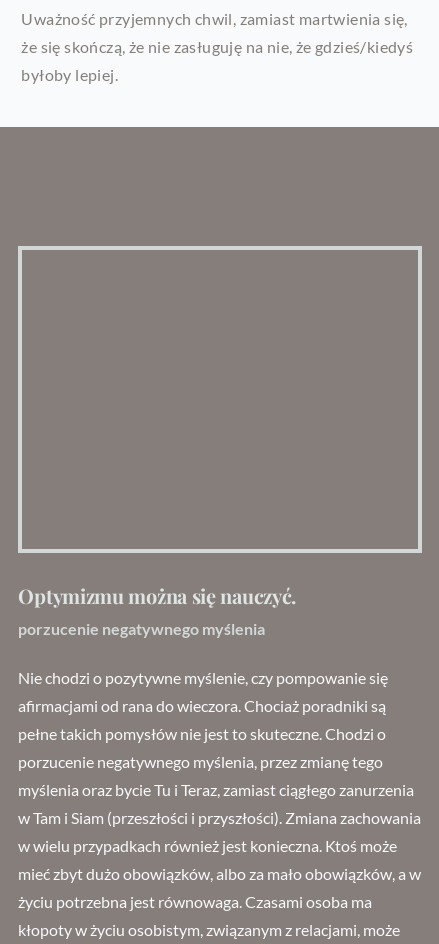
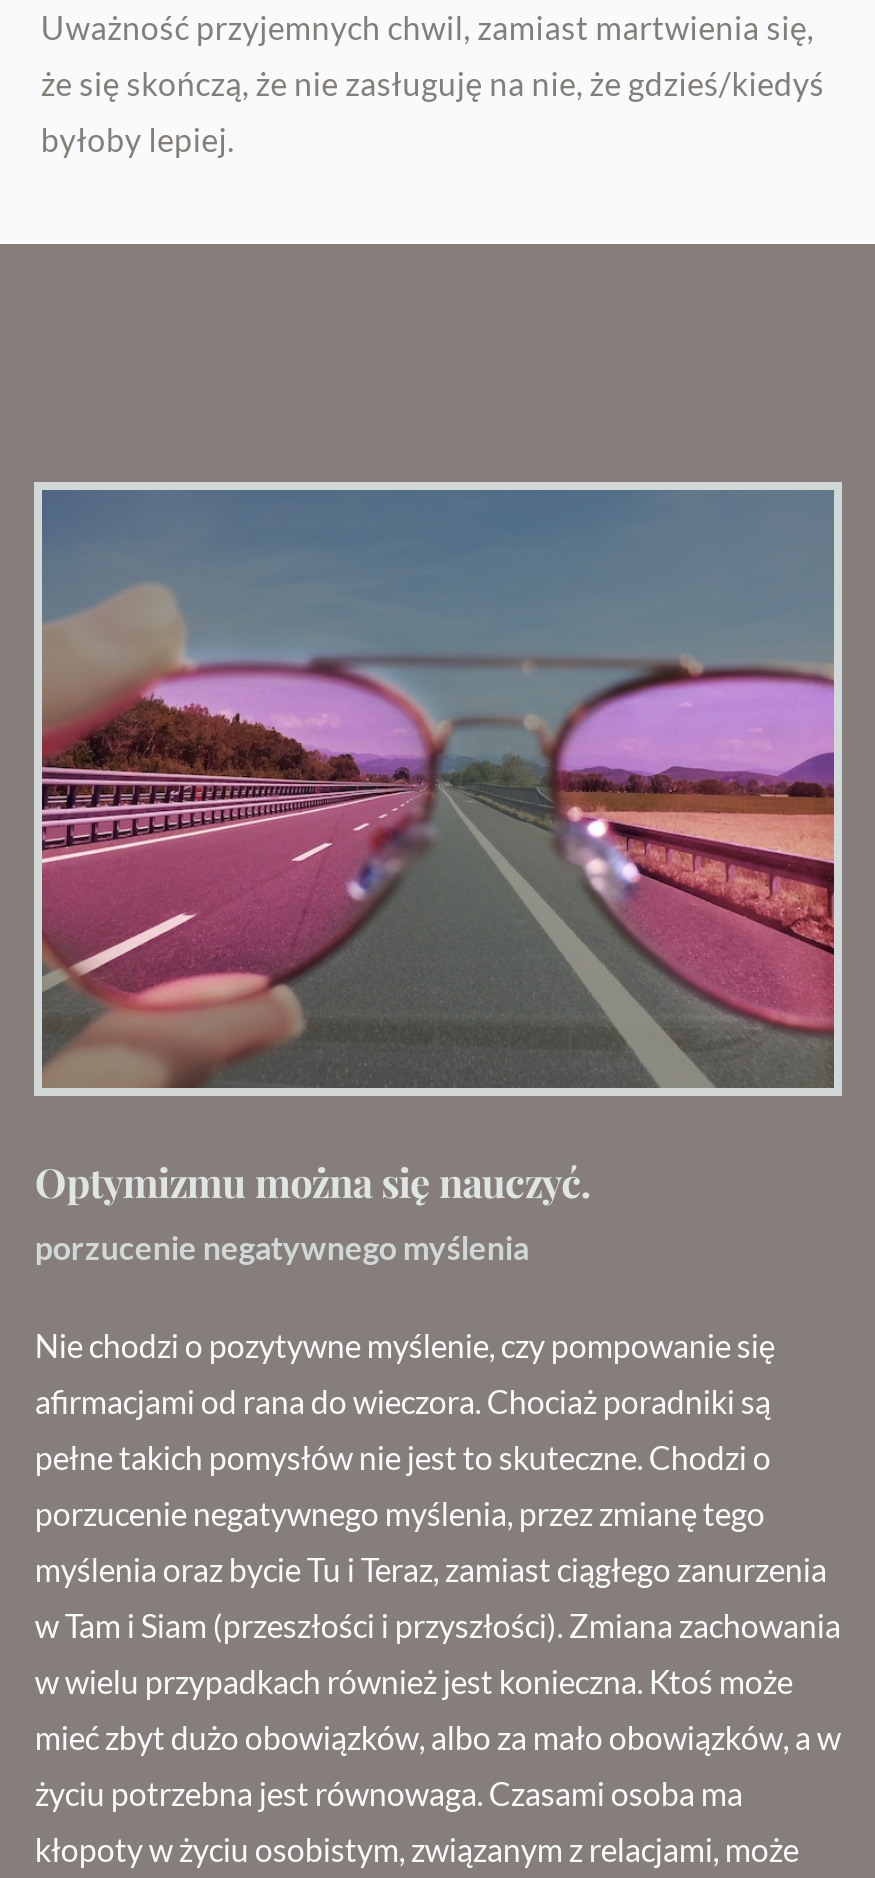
+ [image]
